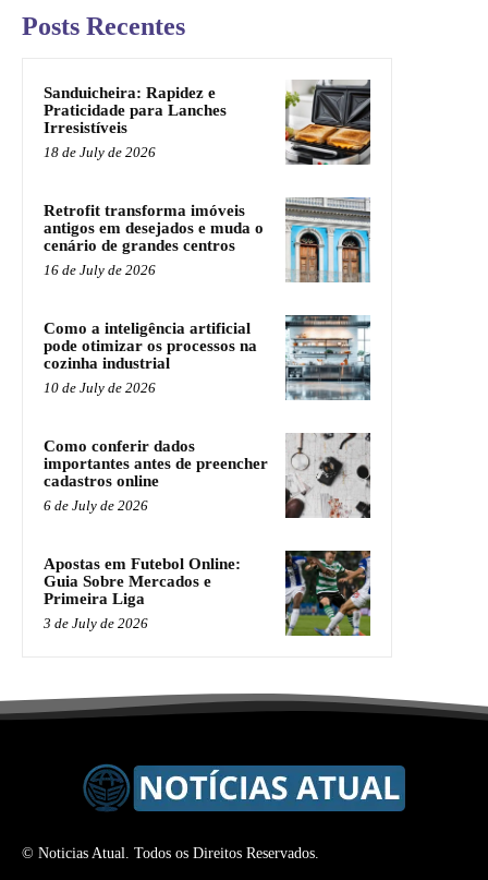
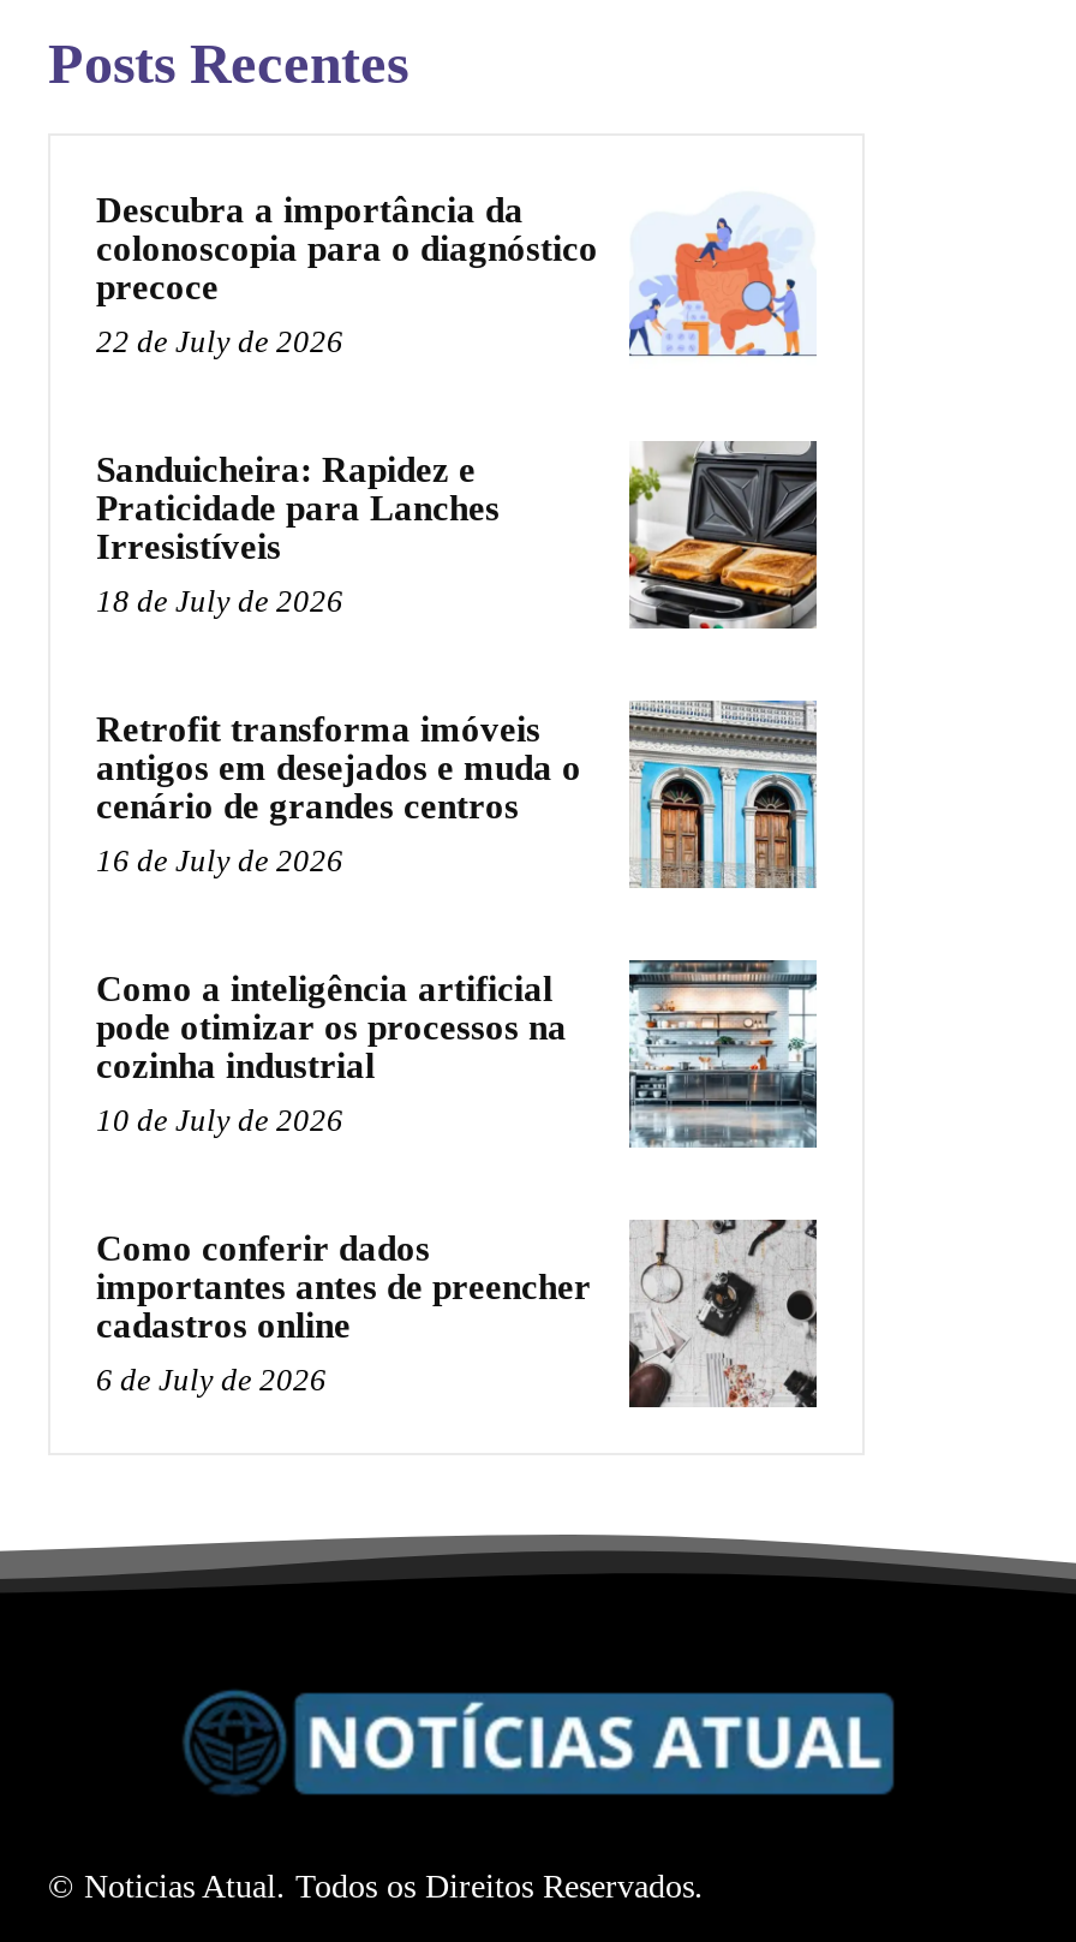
+ [image]
+ Descubra a importância da
+ colonoscopia para o diagnóstico
+ precoce
+ 22 de July de 2026

moved down: [image] | Sanduicheira: Rapidez e | Praticidade para Lanches | ... | cadastros online | 6 de July de 2026

- [image]
- Apostas em Futebol Online:
- Guia Sobre Mercados e
- Primeira Liga
- 3 de July de 2026
